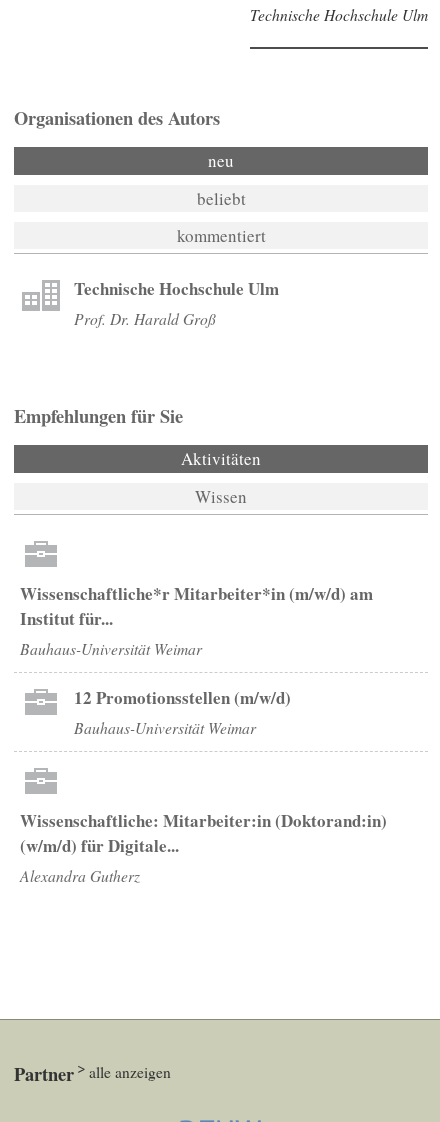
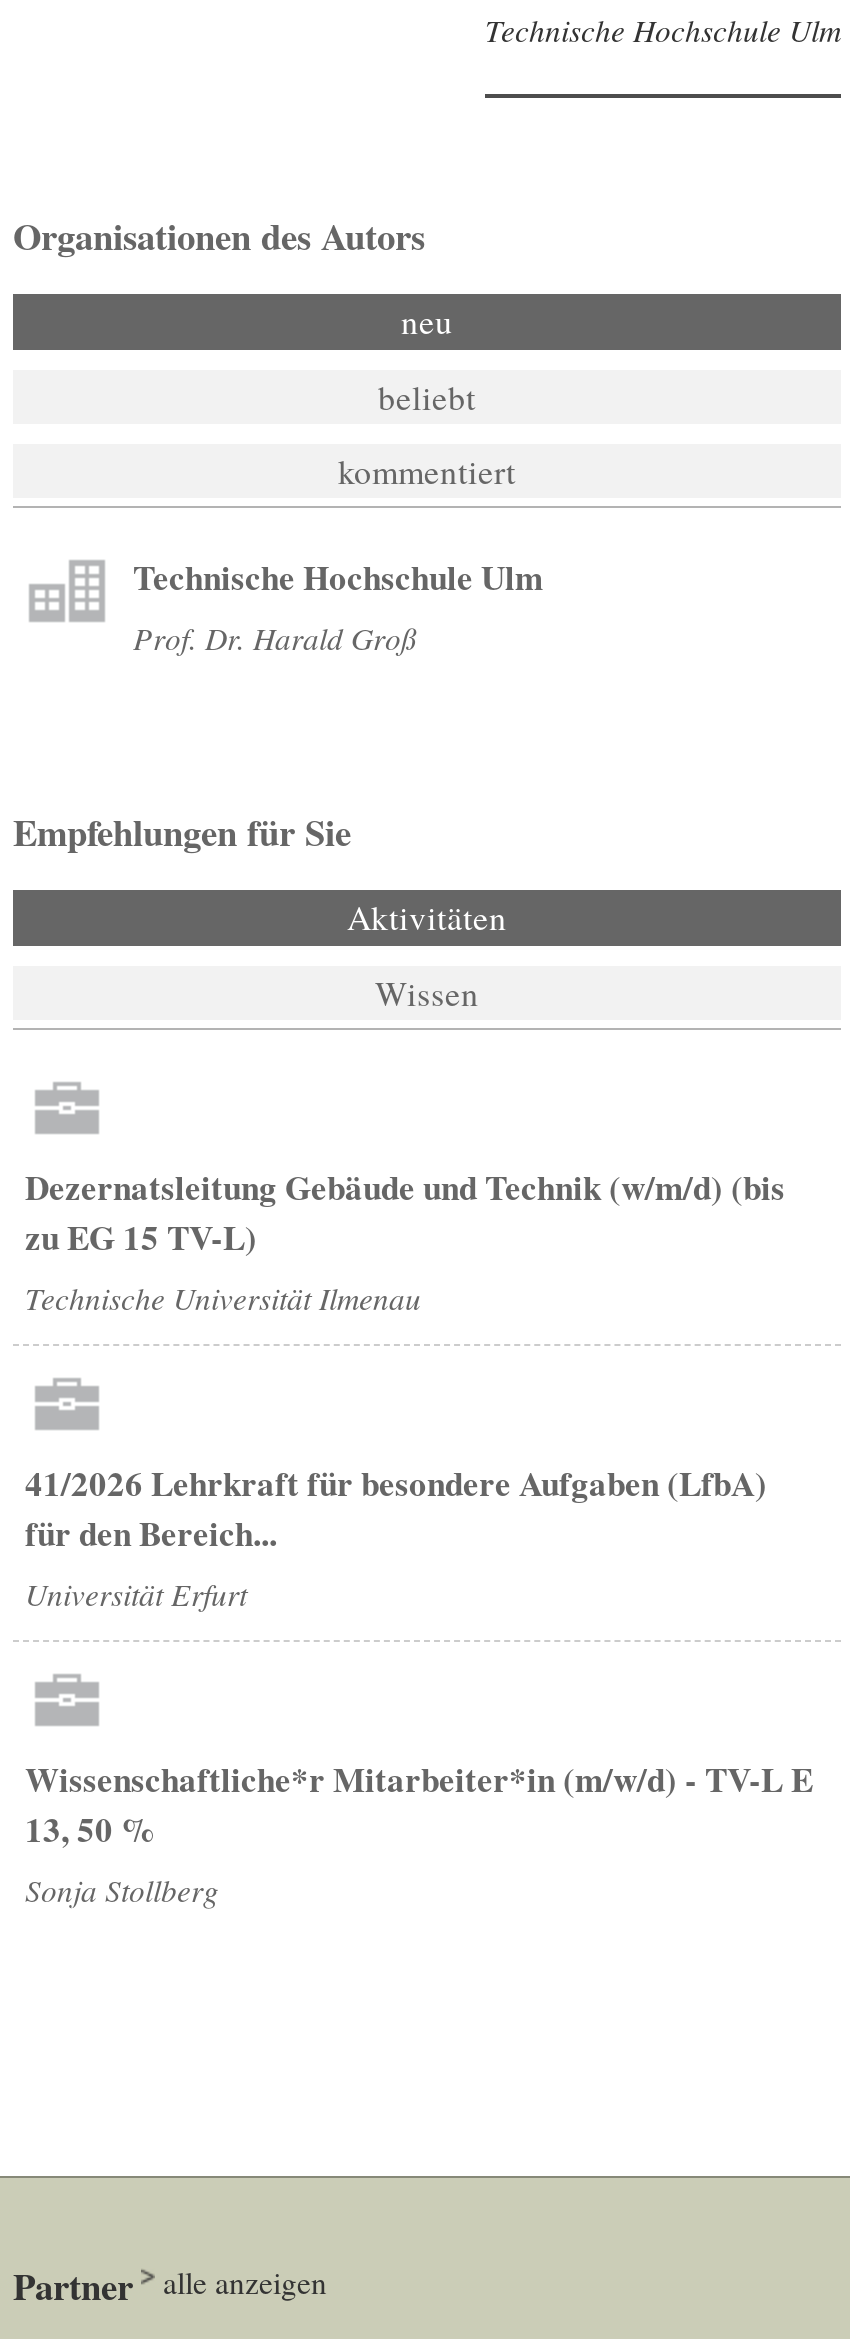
- Wissenschaftliche*r Mitarbeiter*in (m/w/d) am
- Institut für...
- Bauhaus-Universität Weimar
+ Dezernatsleitung Gebäude und Technik (w/m/d) (bis
+ zu EG 15 TV-L)
+ Technische Universität Ilmenau

- 12 Promotionsstellen (m/w/d)
- Bauhaus-Universität Weimar
+ 41/2026 Lehrkraft für besondere Aufgaben (LfbA)
+ für den Bereich...
+ Universität Erfurt

- Wissenschaftliche: Mitarbeiter:in (Doktorand:in)
- (w/m/d) für Digitale...
- Alexandra Gutherz
+ Wissenschaftliche*r Mitarbeiter*in (m/w/d) - TV-L E
+ 13, 50 %
+ Sonja Stollberg
